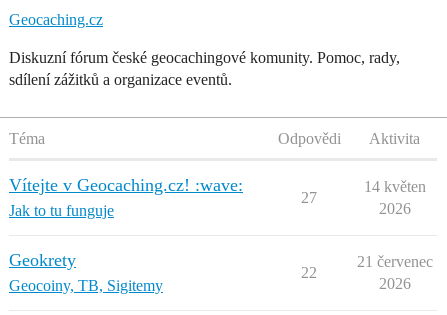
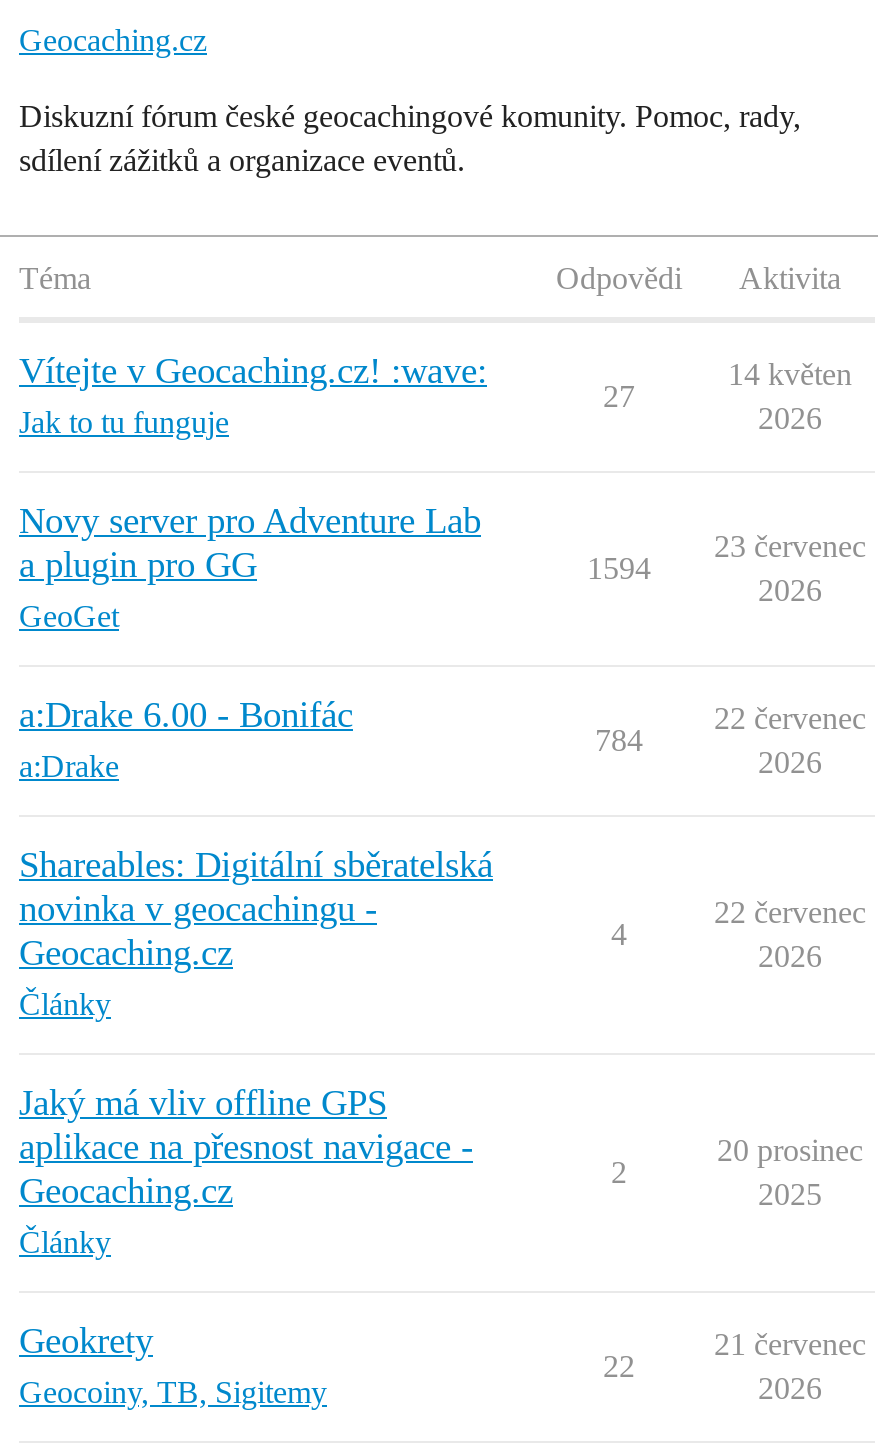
+ Novy server pro Adventure Lab
+ a plugin pro GG
+ GeoGet

+ 23 červenec
+ 2026
+ a:Drake 6.00 - Bonifác
+ a:Drake

+ 22 červenec
+ 2026
+ Shareables: Digitální sběratelská
+ novinka v geocachingu -
+ Geocaching.cz
+ Články

+ Jaký má vliv offline GPS
+ aplikace na přesnost navigace -
+ Geocaching.cz
+ Články

+ 1594

+ 784

+ 4

+ 2

+ 22 červenec
+ 2026

+ 20 prosinec
+ 2025
